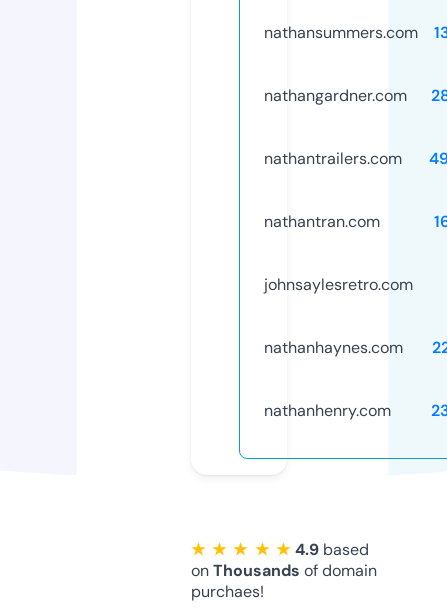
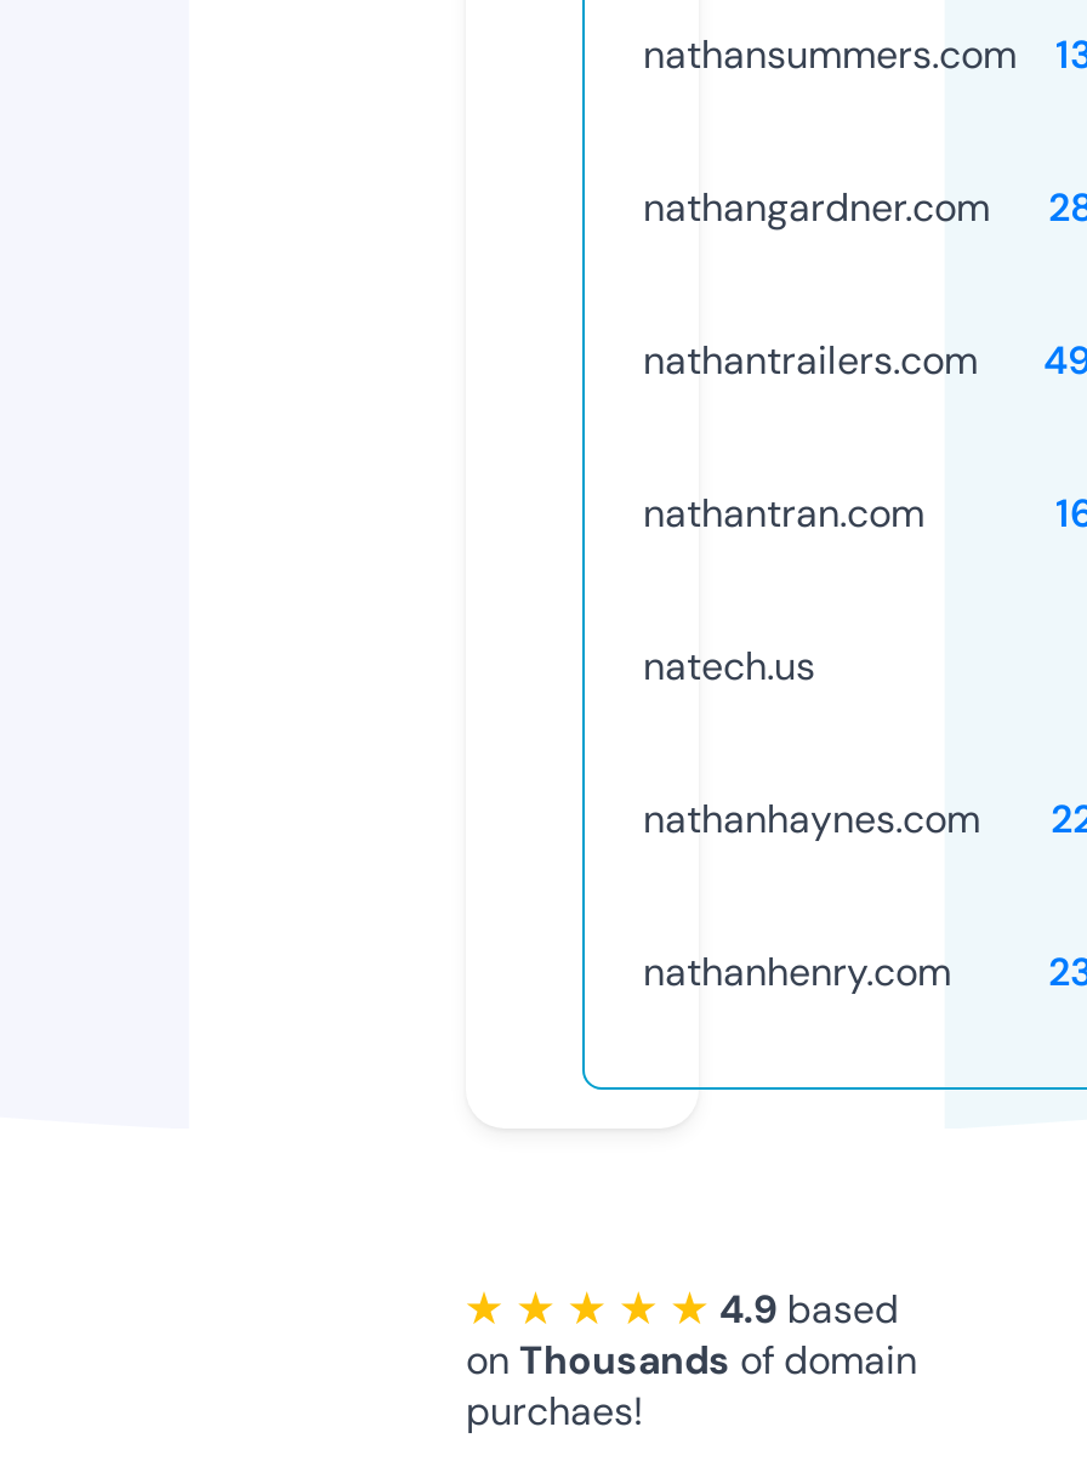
- johnsaylesretro.com
+ natech.us
